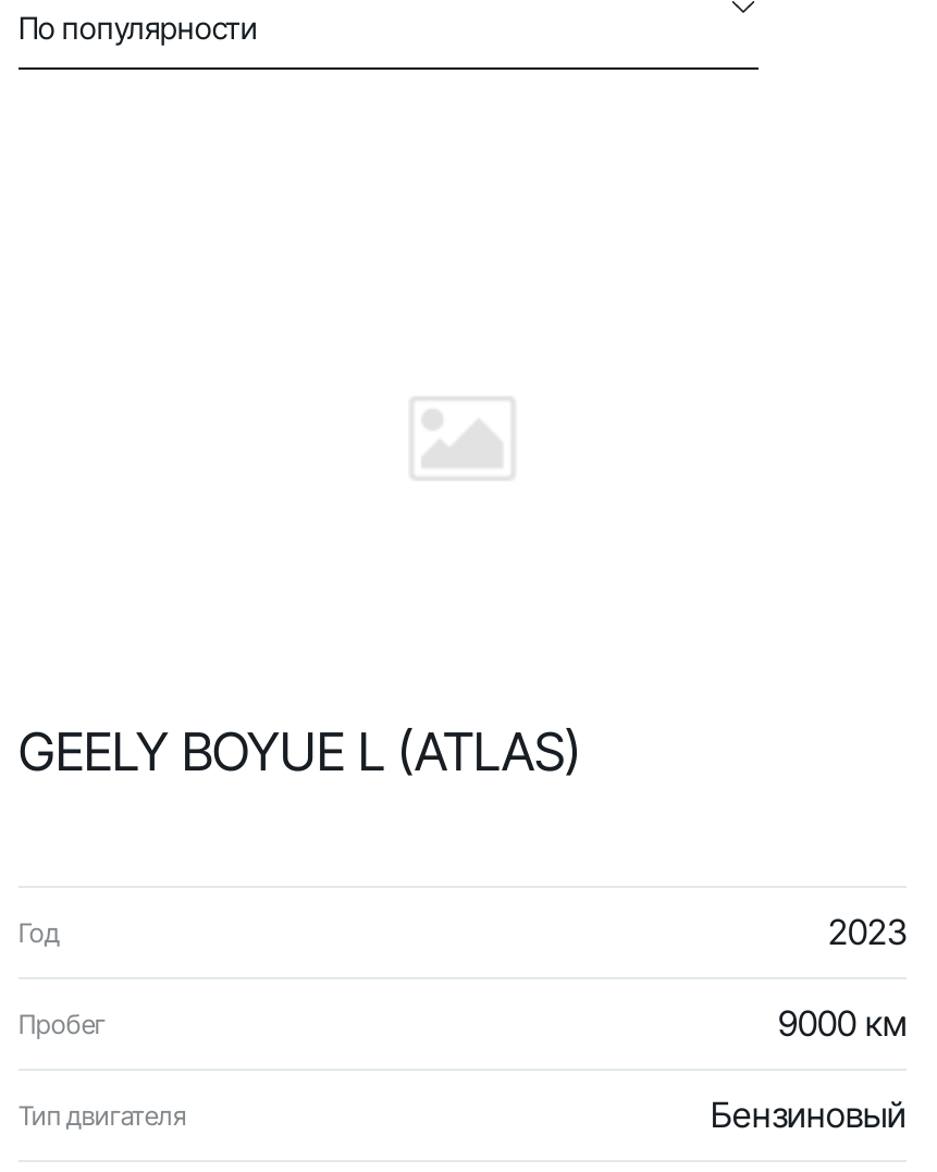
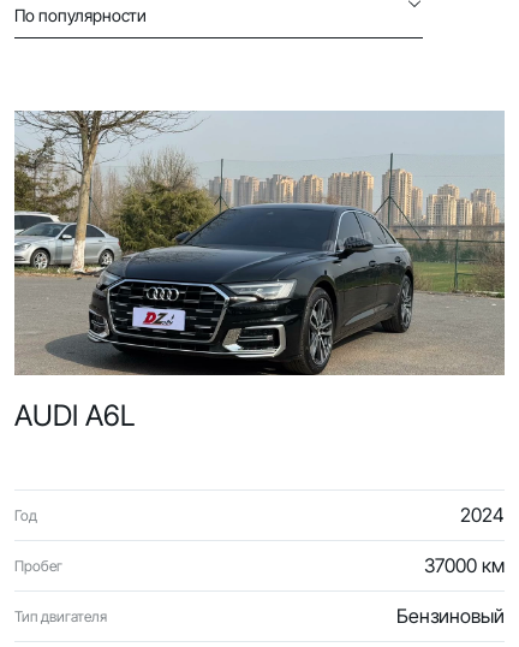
+ [image]

- GEELY BOYUE L (ATLAS)
+ AUDI A6L

- 2023
+ 2024

- 9000 км
+ 37000 км
